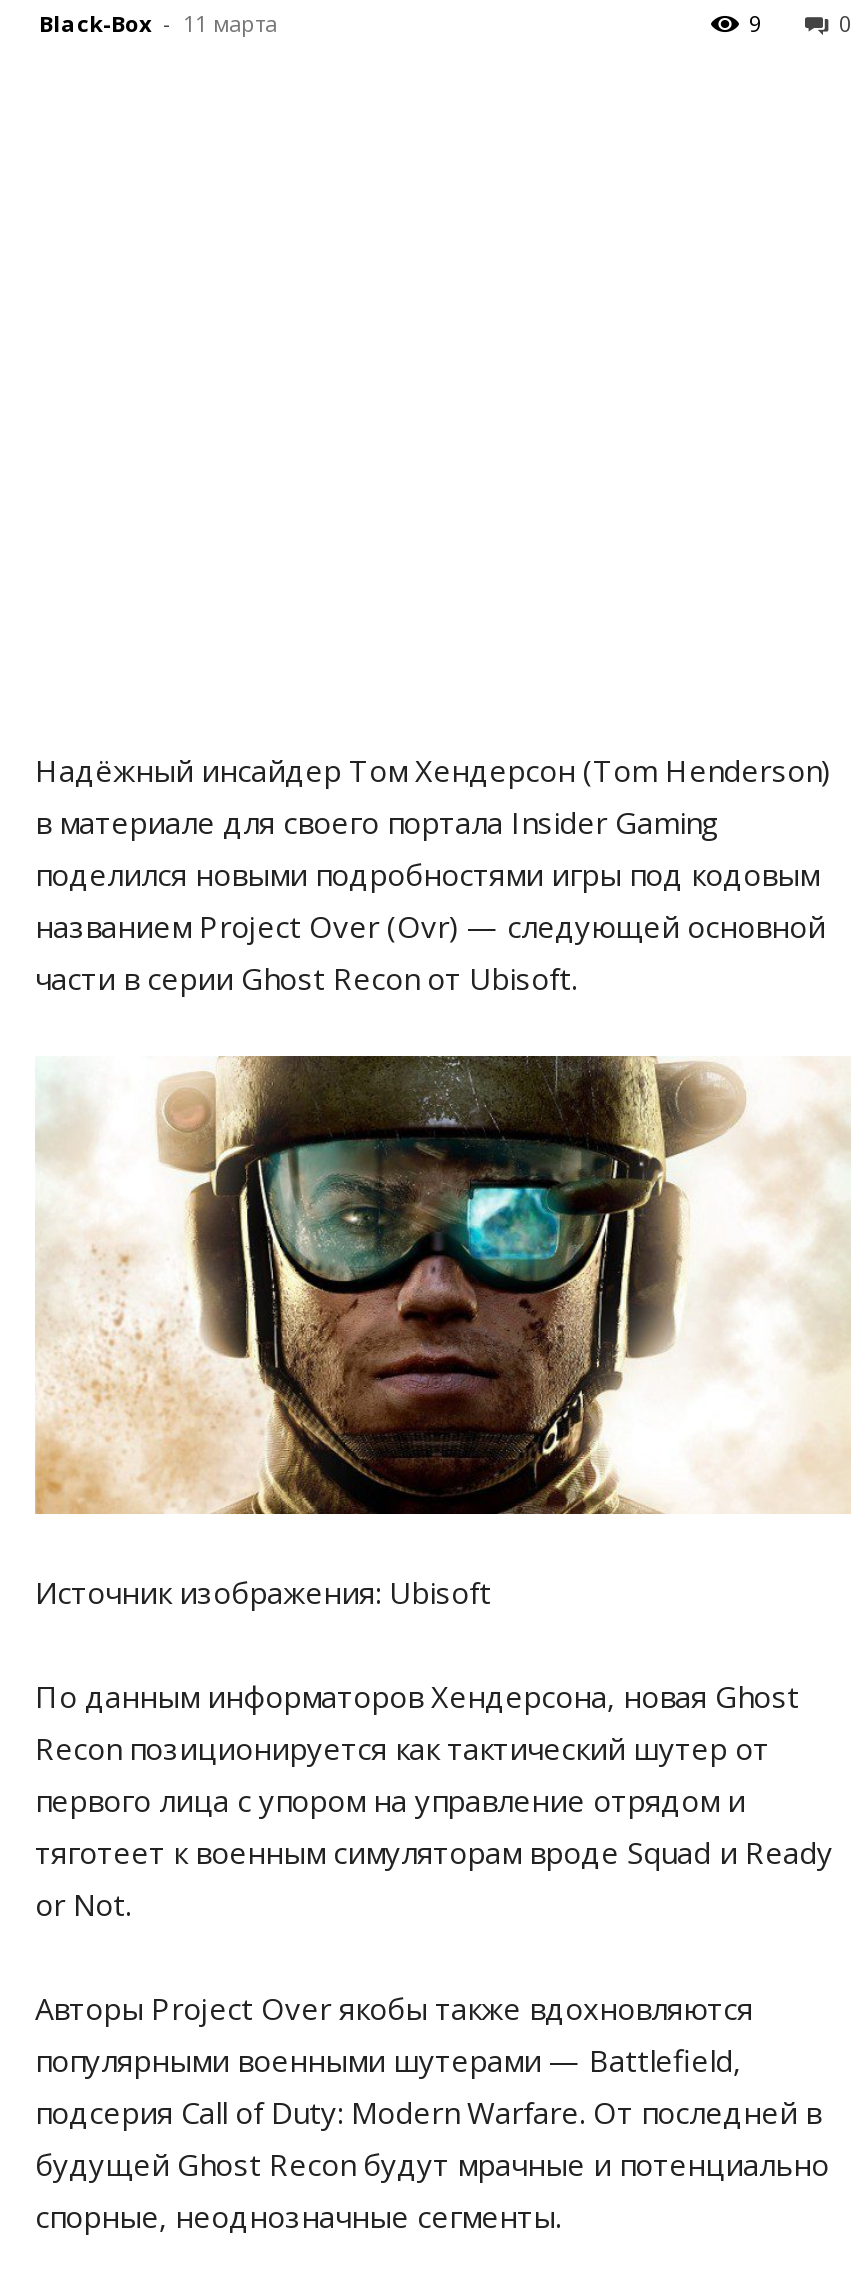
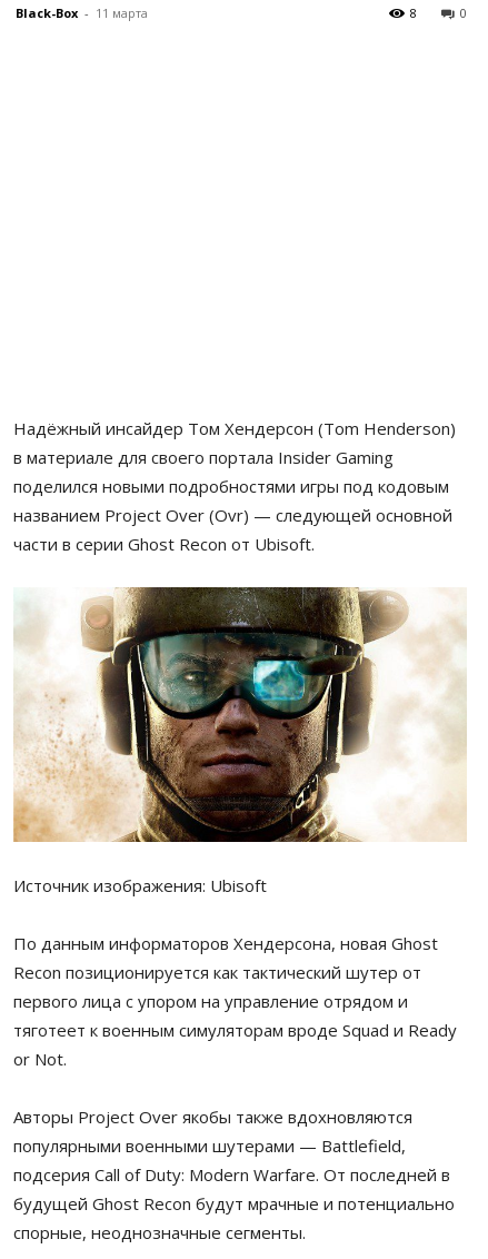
- 9
+ 8
